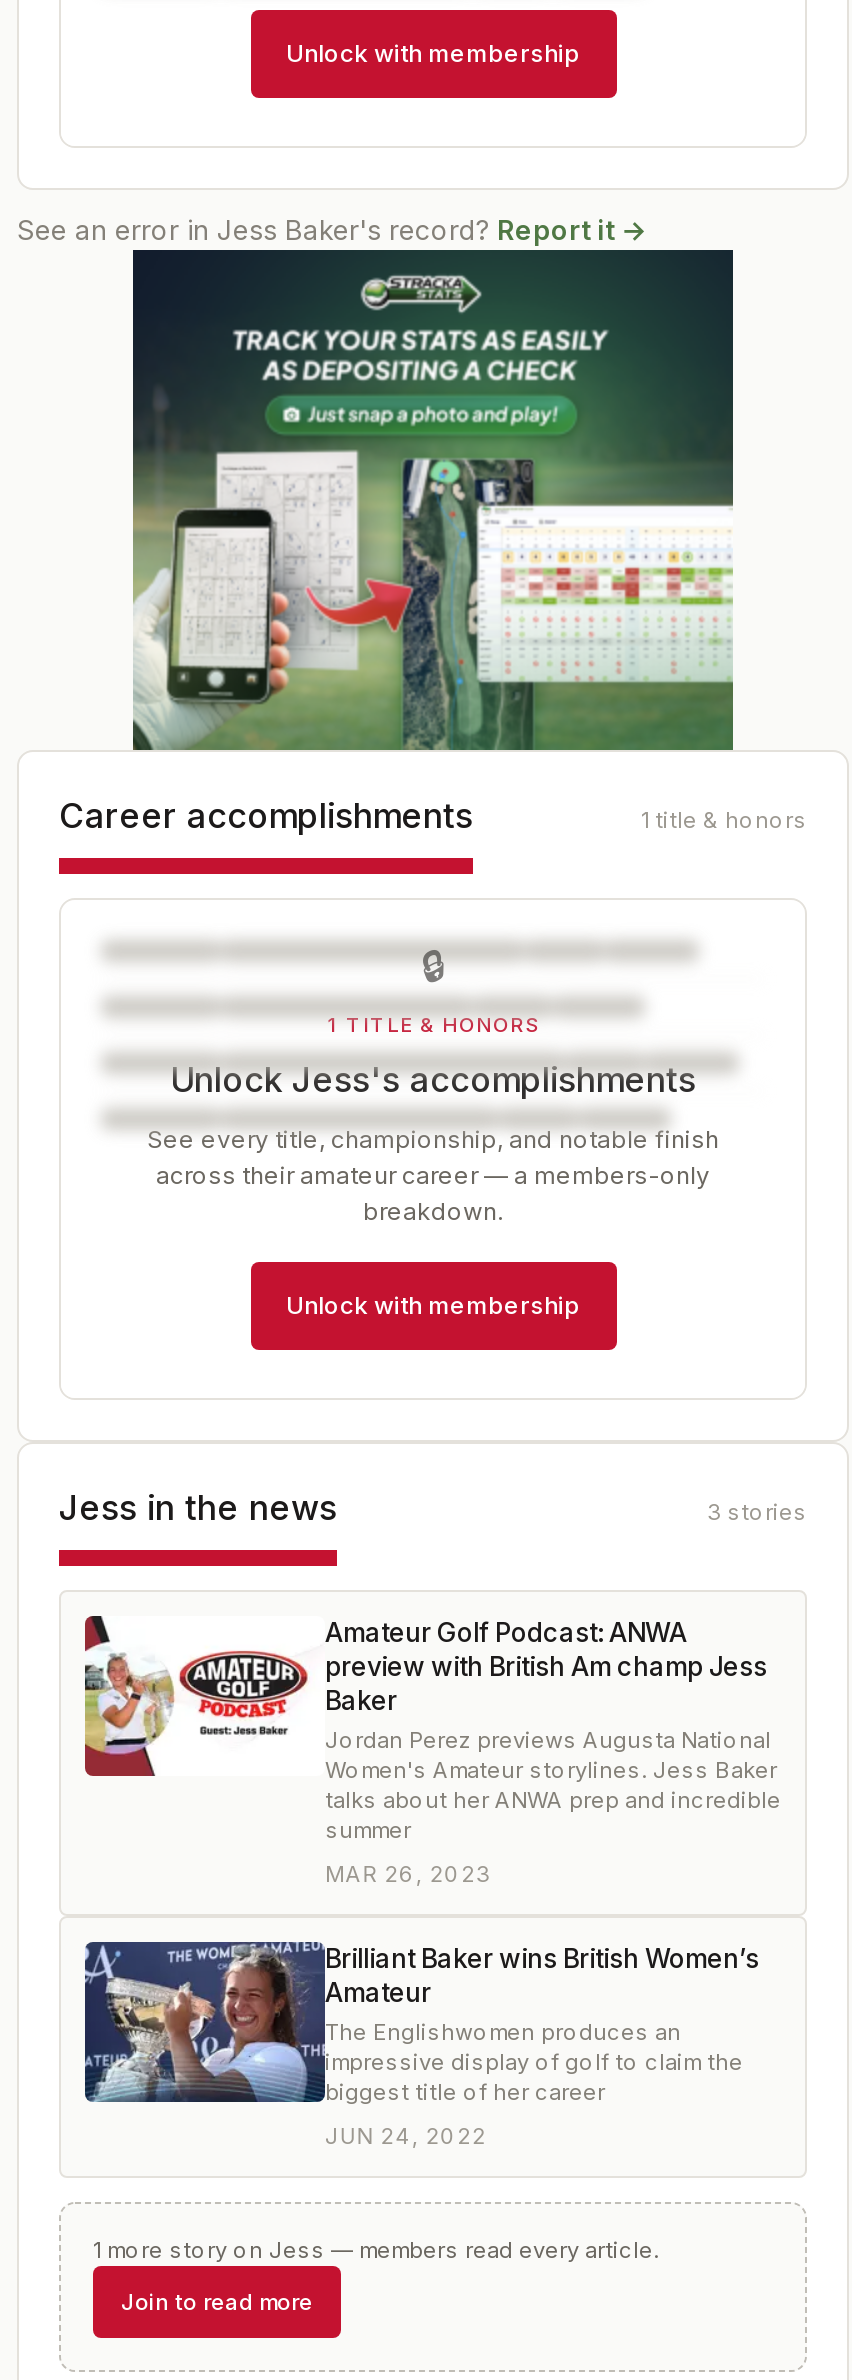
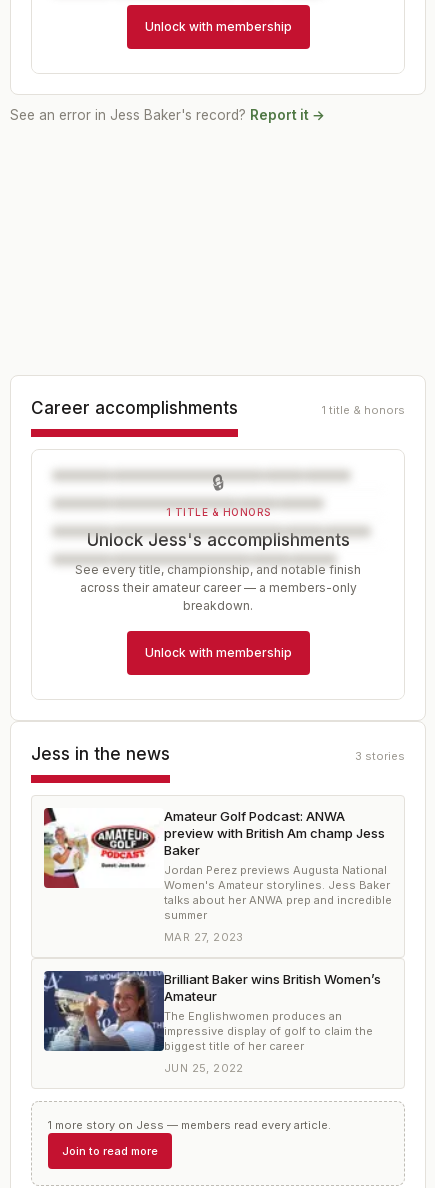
- [image]

- MAR 26, 2023
+ MAR 27, 2023

- JUN 24, 2022
+ JUN 25, 2022
